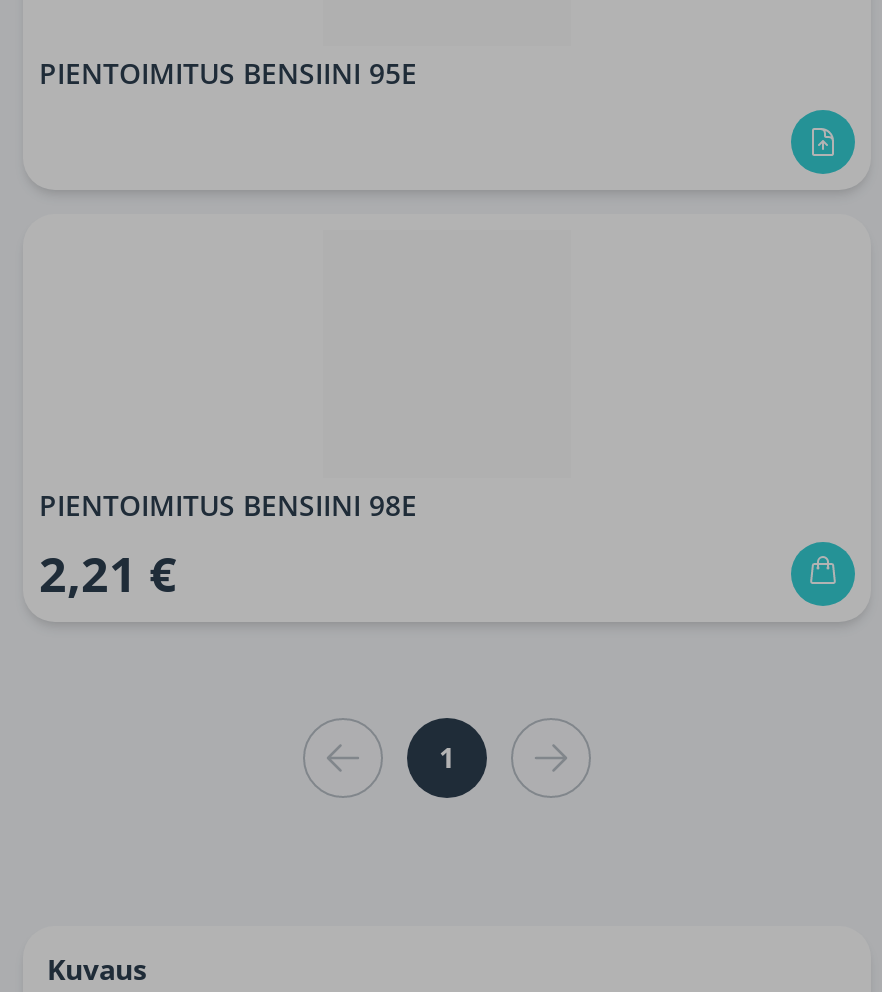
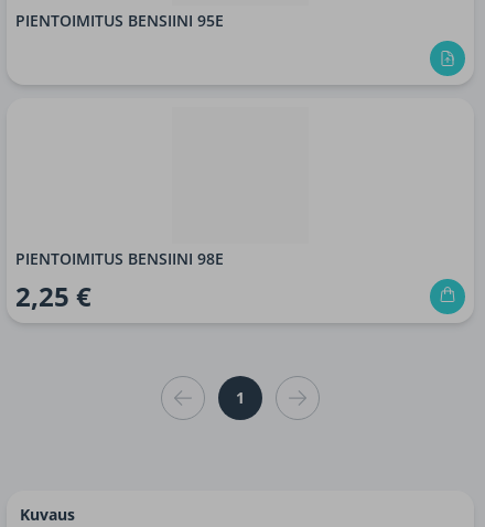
- 2,21 €
+ 2,25 €
